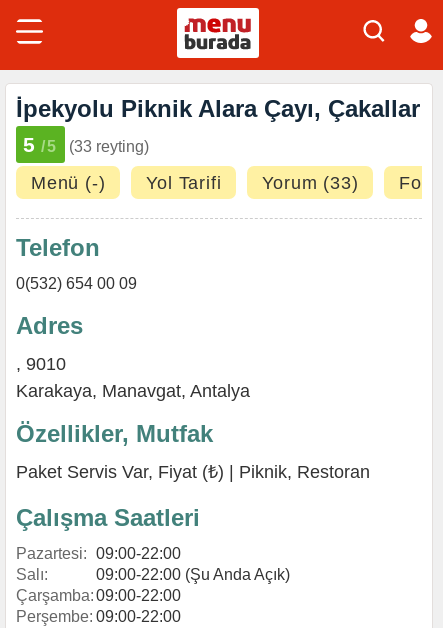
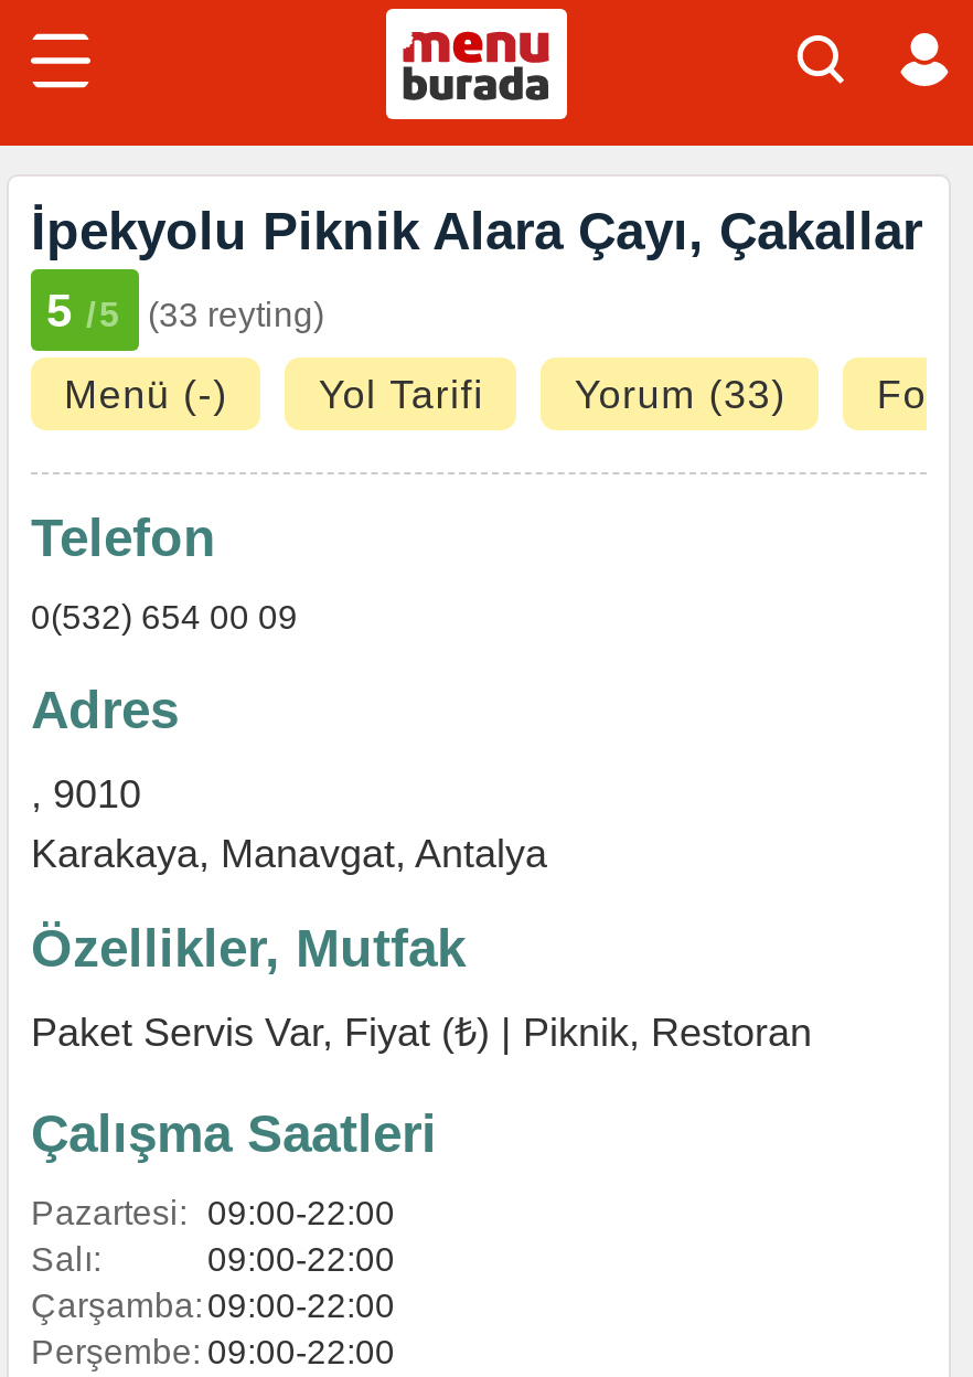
- 09:00-22:00 (Şu Anda Açık)
+ 09:00-22:00
